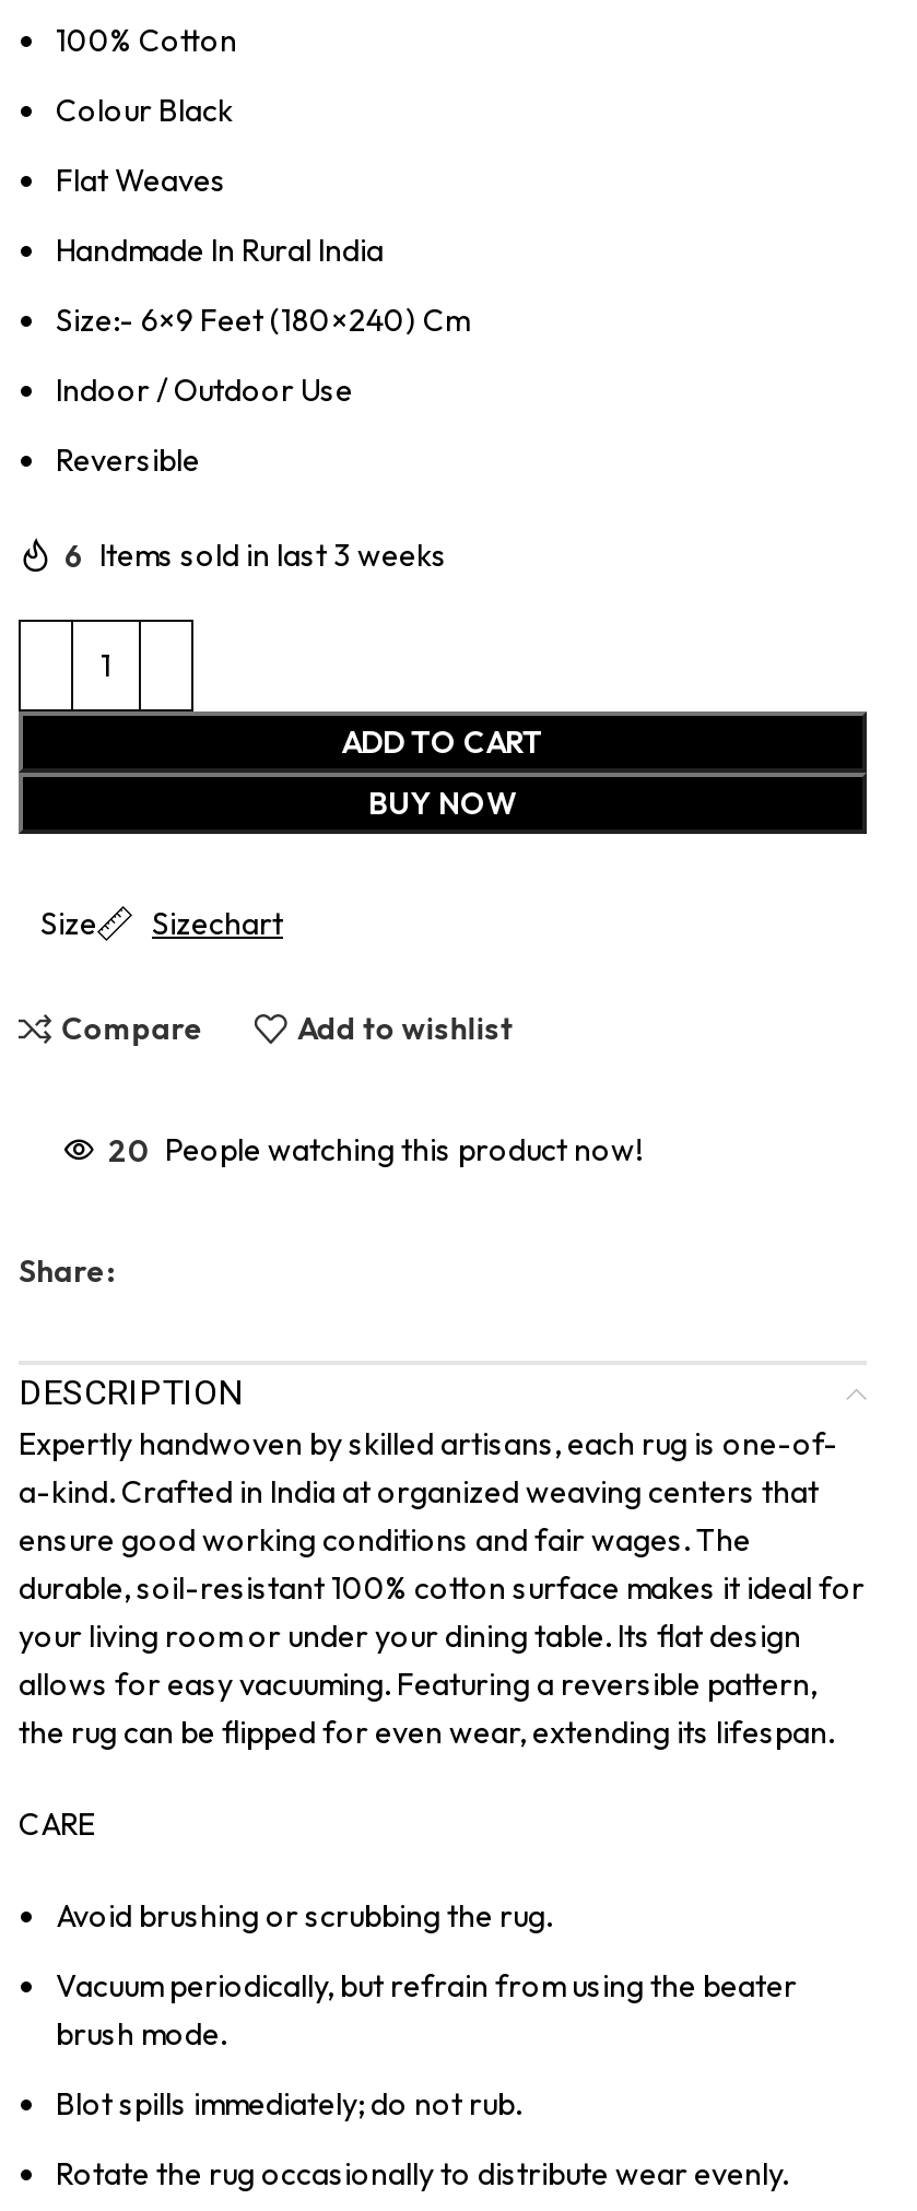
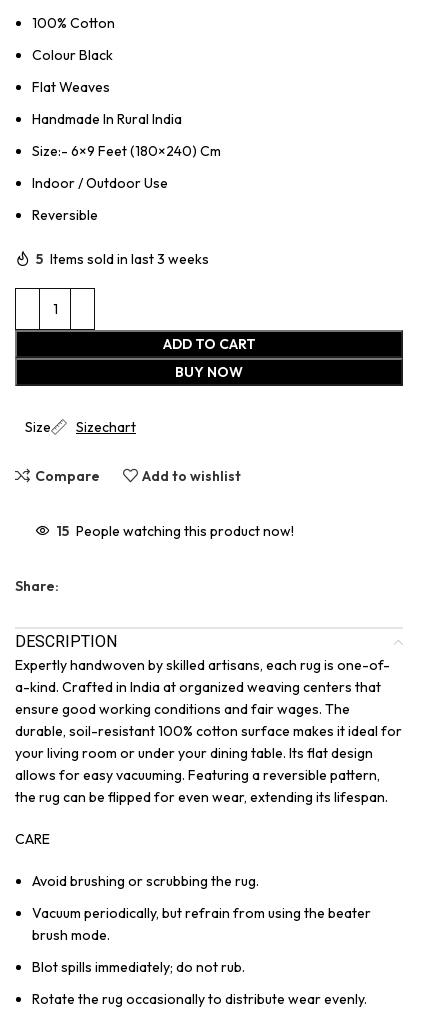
- 6 Items sold in last 3 weeks
+ 5 Items sold in last 3 weeks

- 20 People watching this product now!
+ 15 People watching this product now!
